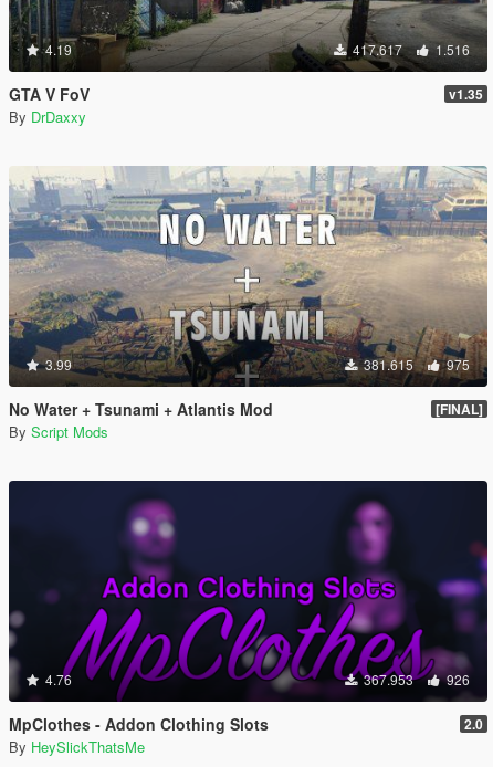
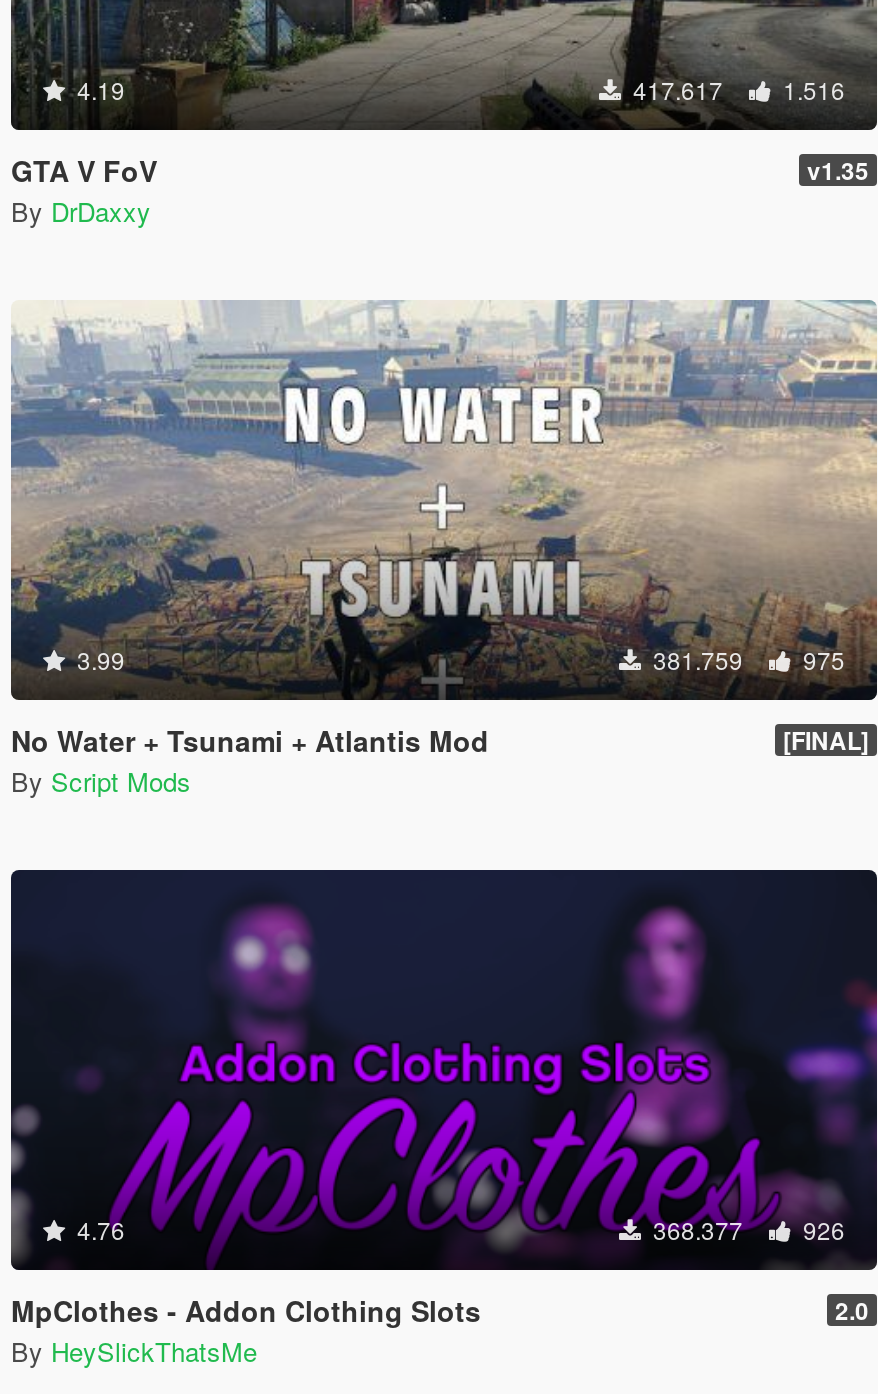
- 381.615 975
+ 381.759 975

- 367.953 926
+ 368.377 926
